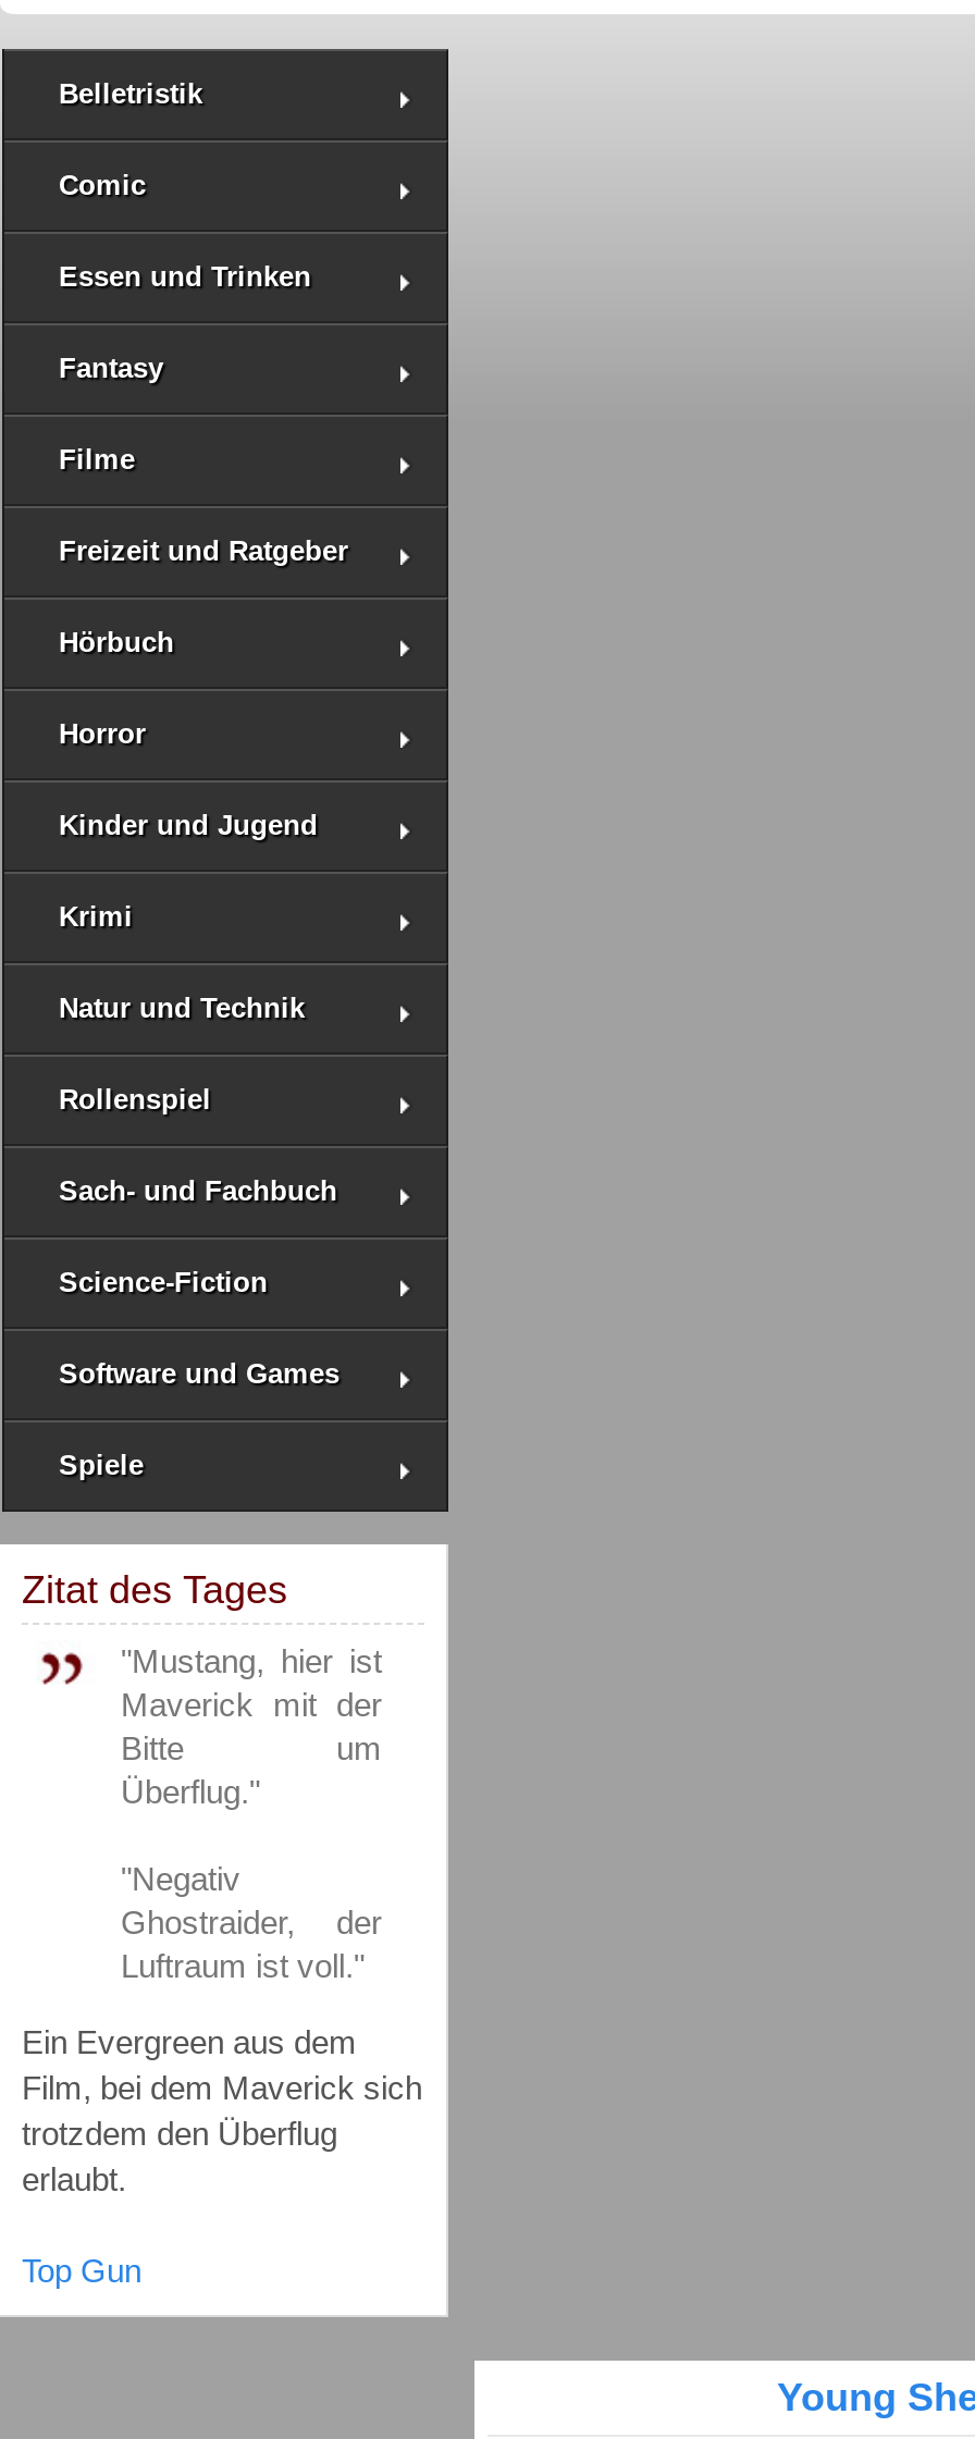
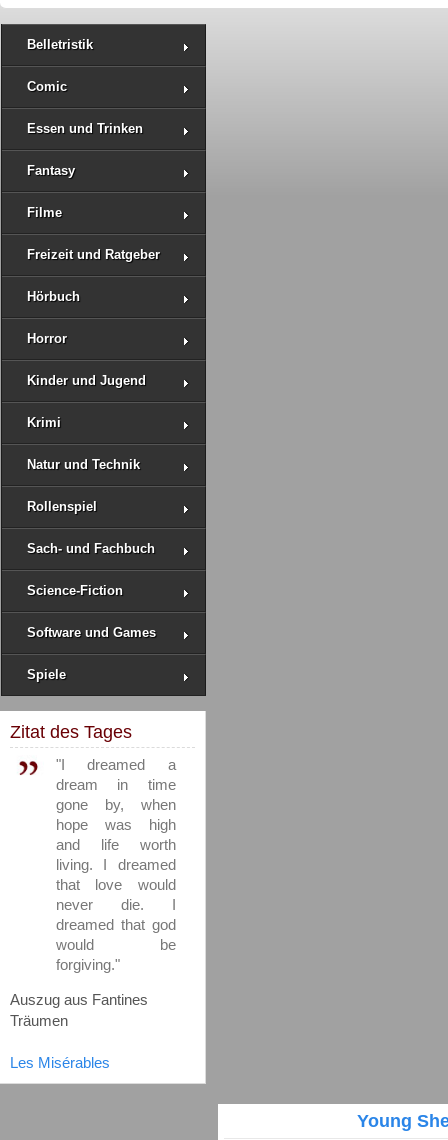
- "Mustang, hier ist
- Maverick mit der
- Bitte um
- Überflug."
- "Negativ
- Ghostraider, der
- Luftraum ist voll."
- Ein Evergreen aus dem
- Film, bei dem Maverick sich
- trotzdem den Überflug
- erlaubt.
- Top Gun
+ "I dreamed a
+ dream in time
+ gone by, when
+ hope was high
+ and life worth
+ living. I dreamed
+ that love would
+ never die. I
+ dreamed that god
+ would be
+ forgiving."
+ Auszug aus Fantines
+ Träumen
+ Les Misérables
